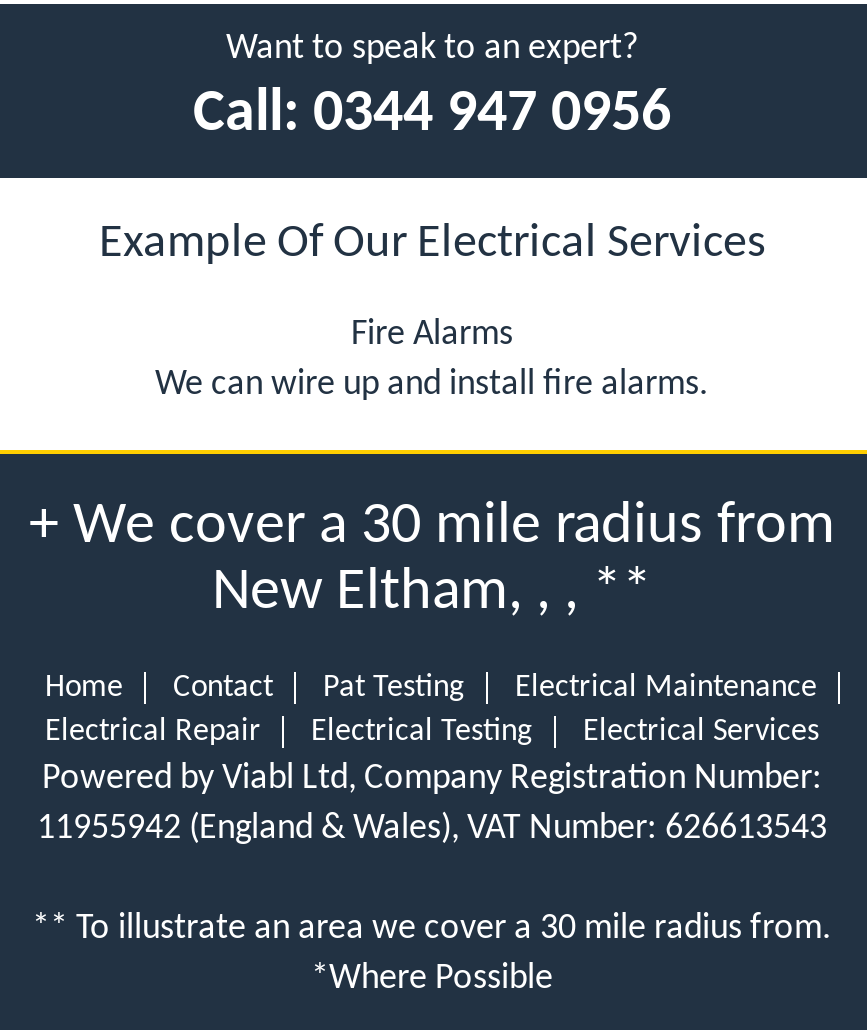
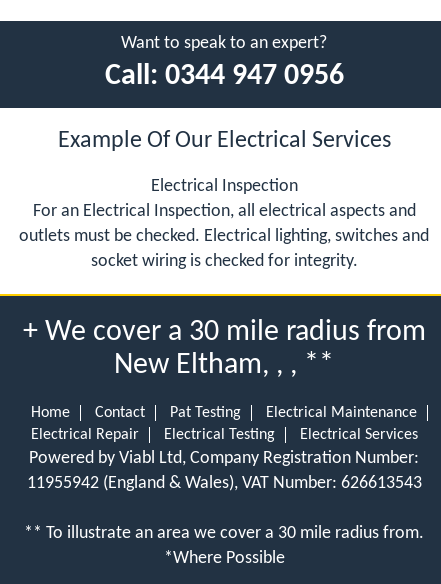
- Fire Alarms
- We can wire up and install fire alarms.
+ Electrical Inspection
+ For an Electrical Inspection, all electrical aspects and
+ outlets must be checked. Electrical lighting, switches and
+ socket wiring is checked for integrity.
